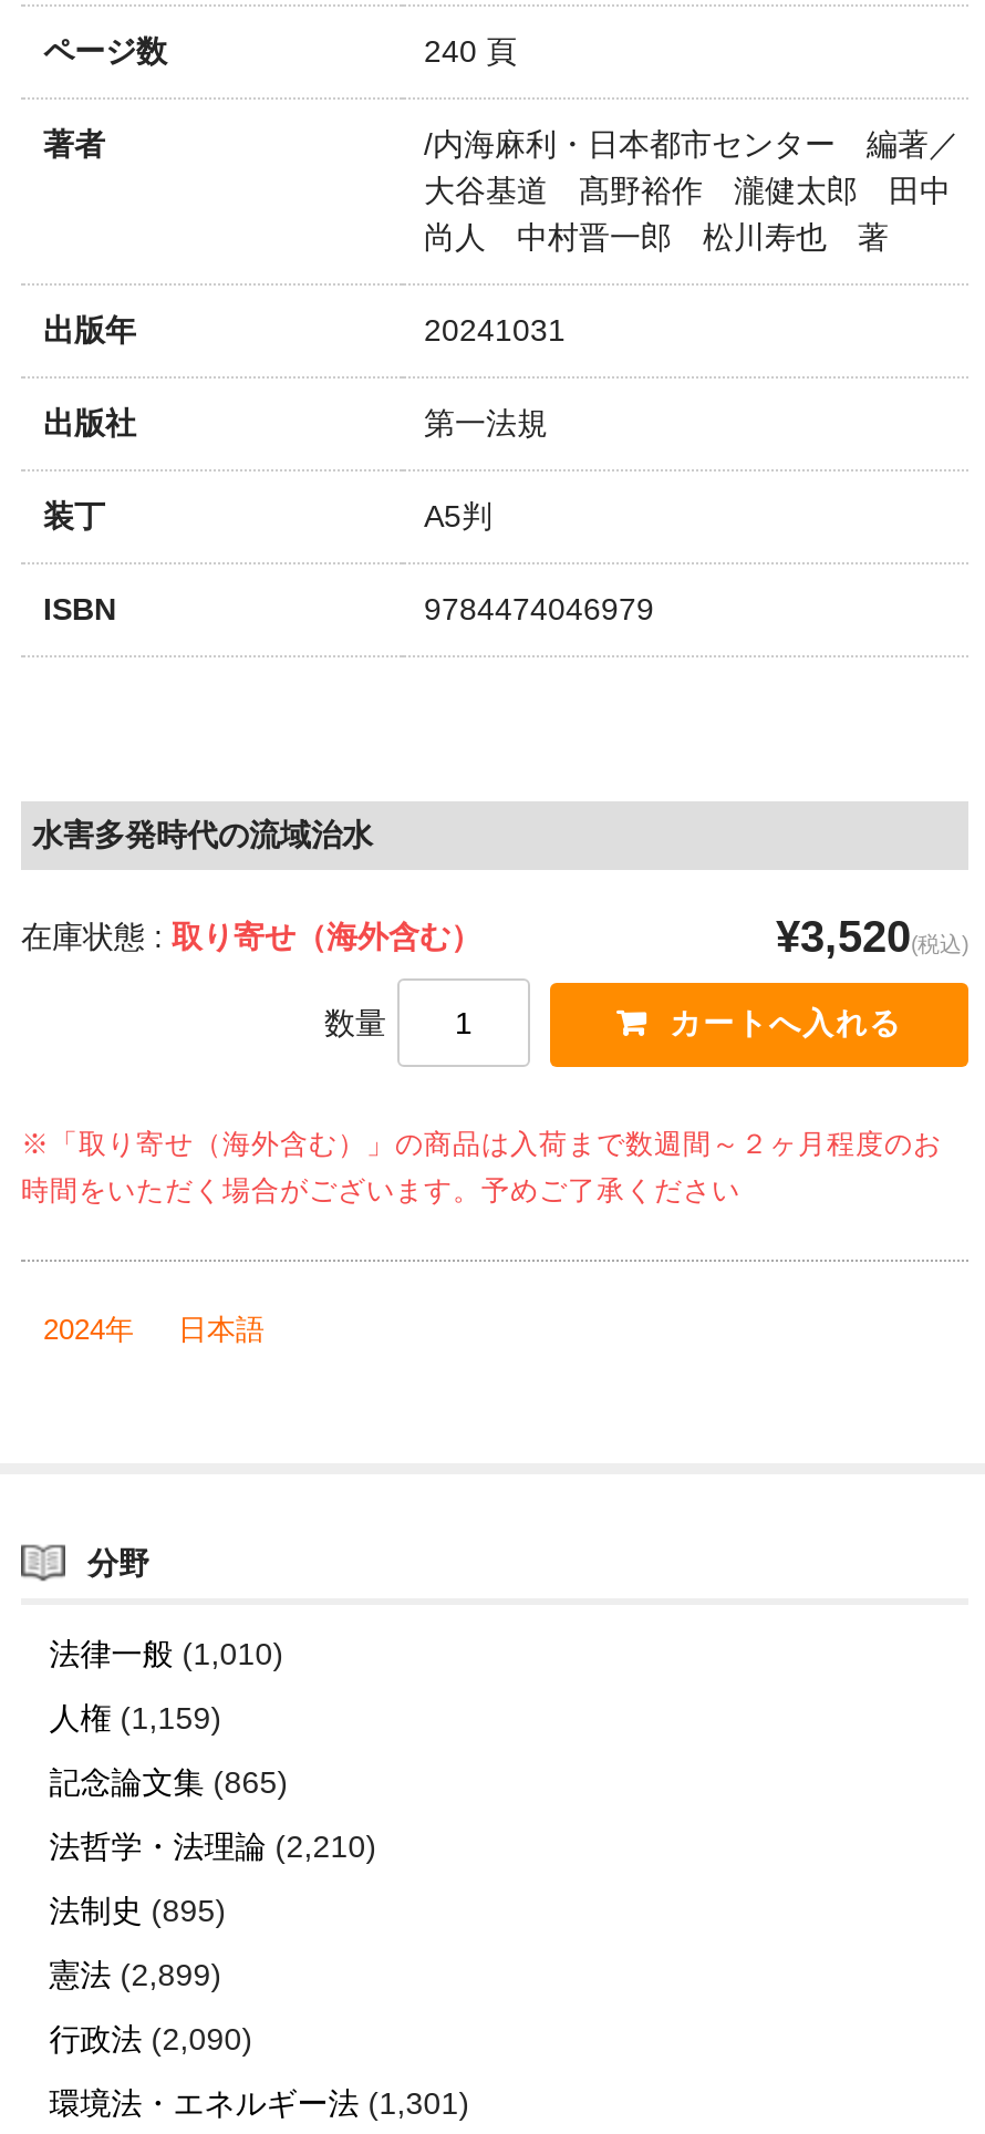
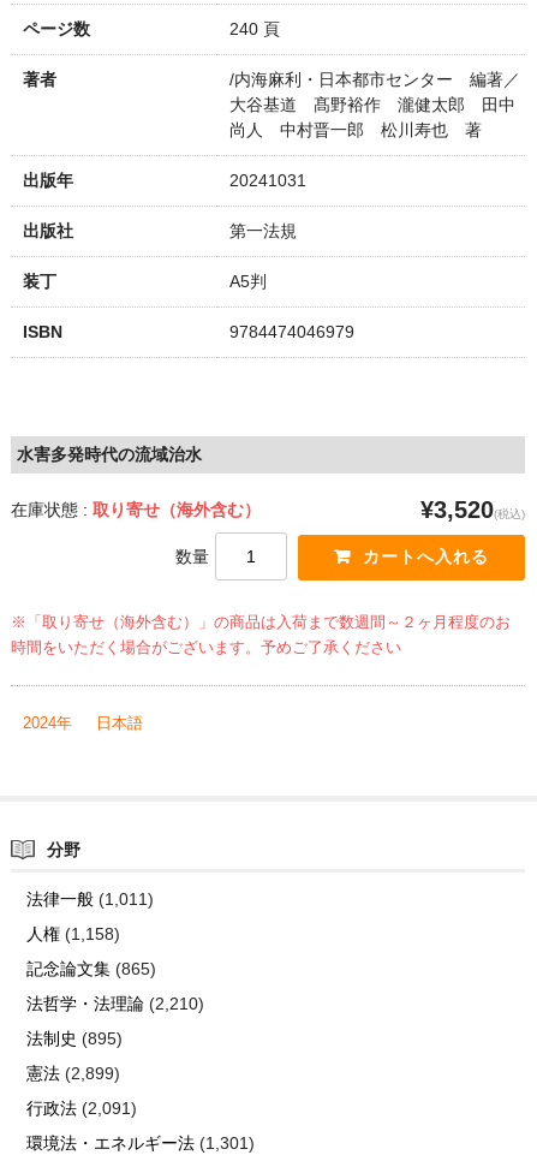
- 法律一般(1,010)
+ 法律一般(1,011)

- 人権(1,159)
+ 人権(1,158)

- 行政法(2,090)
+ 行政法(2,091)
